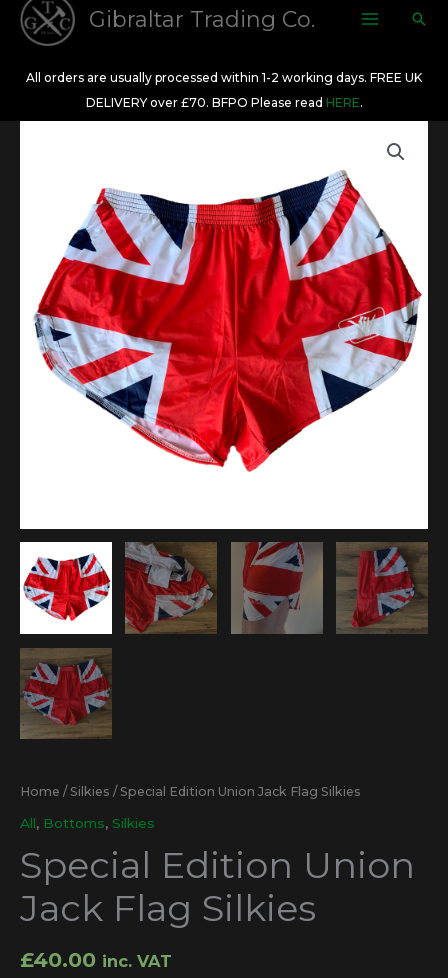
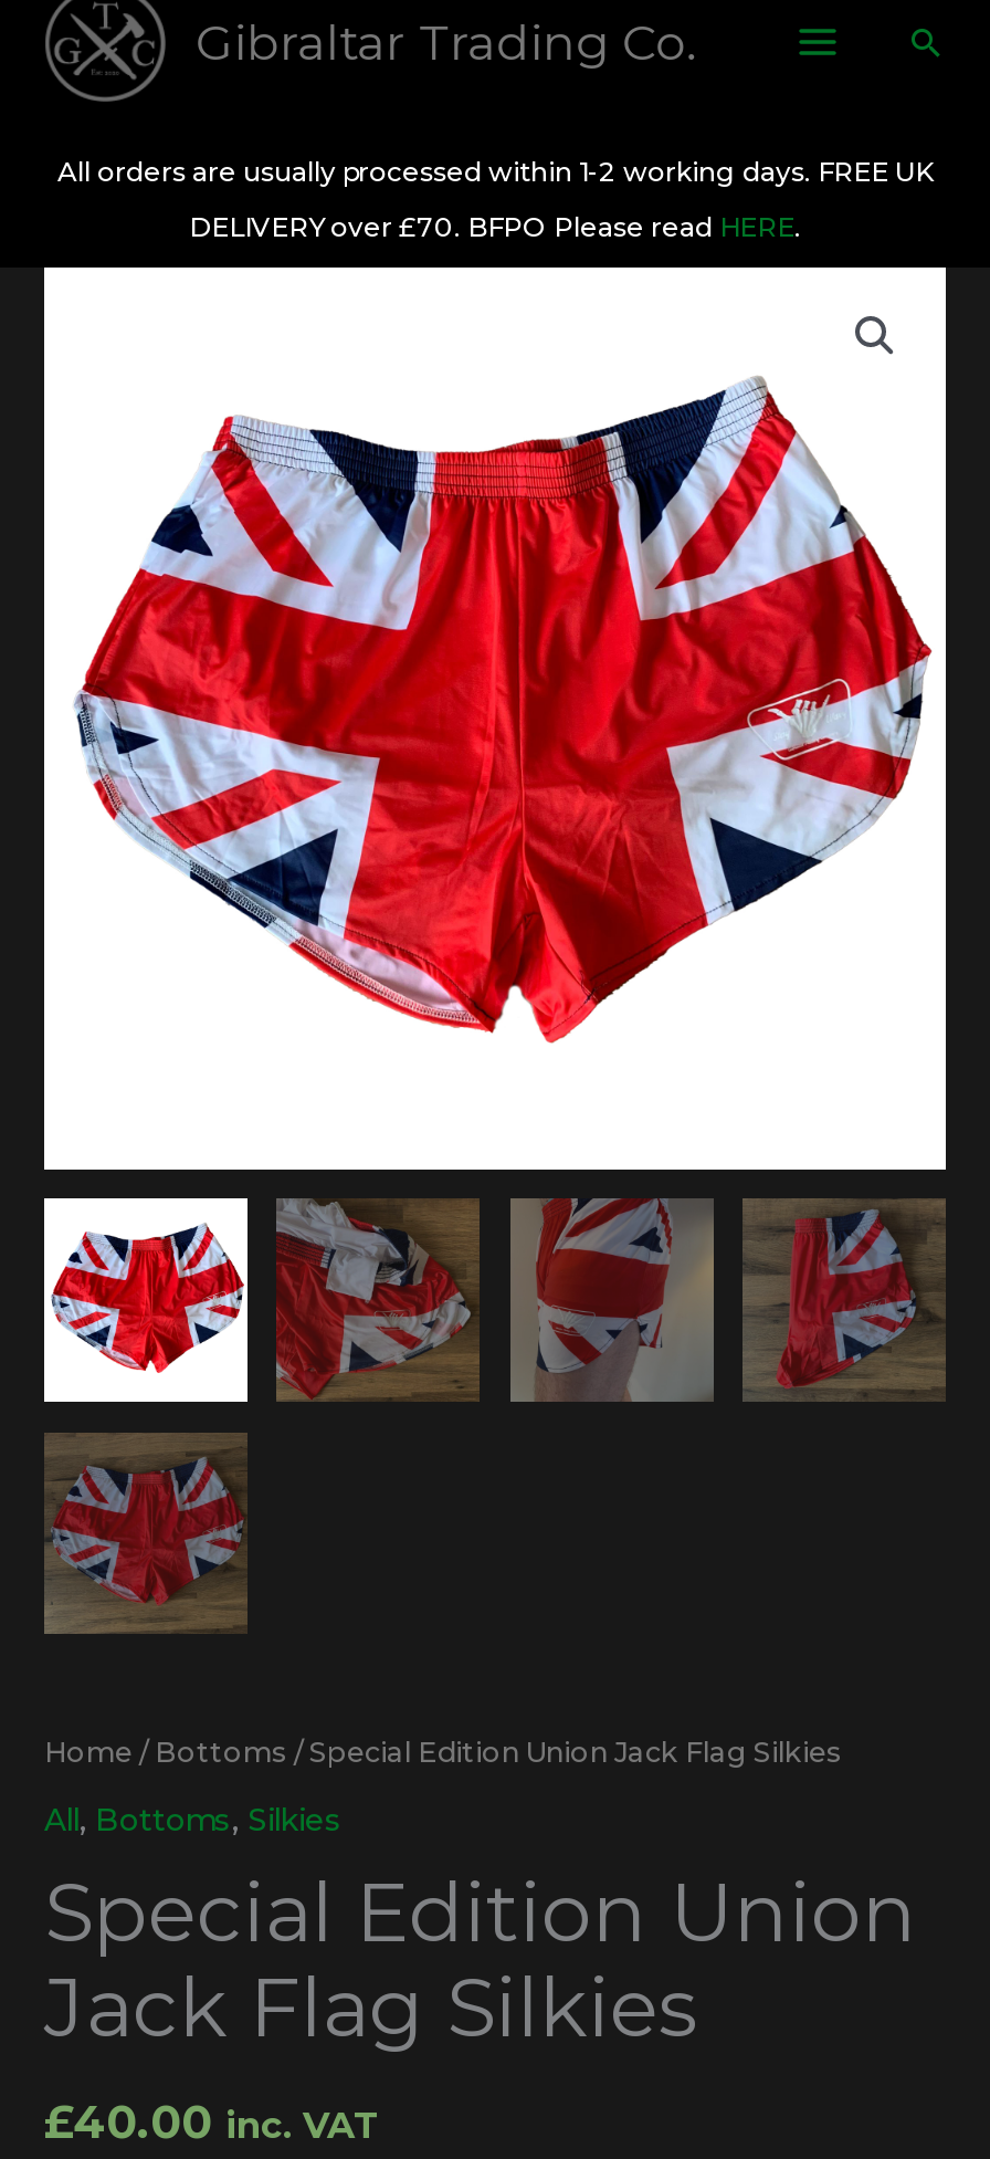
- Home / Silkies / Special Edition Union Jack Flag Silkies
+ Home / Bottoms / Special Edition Union Jack Flag Silkies
